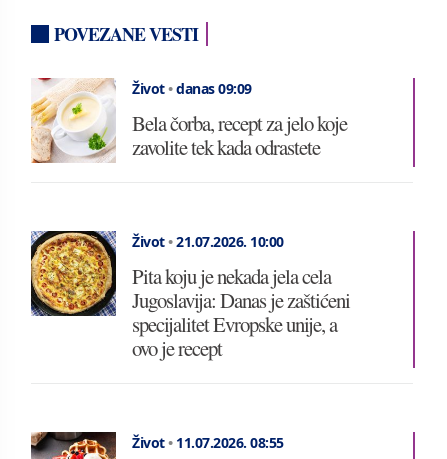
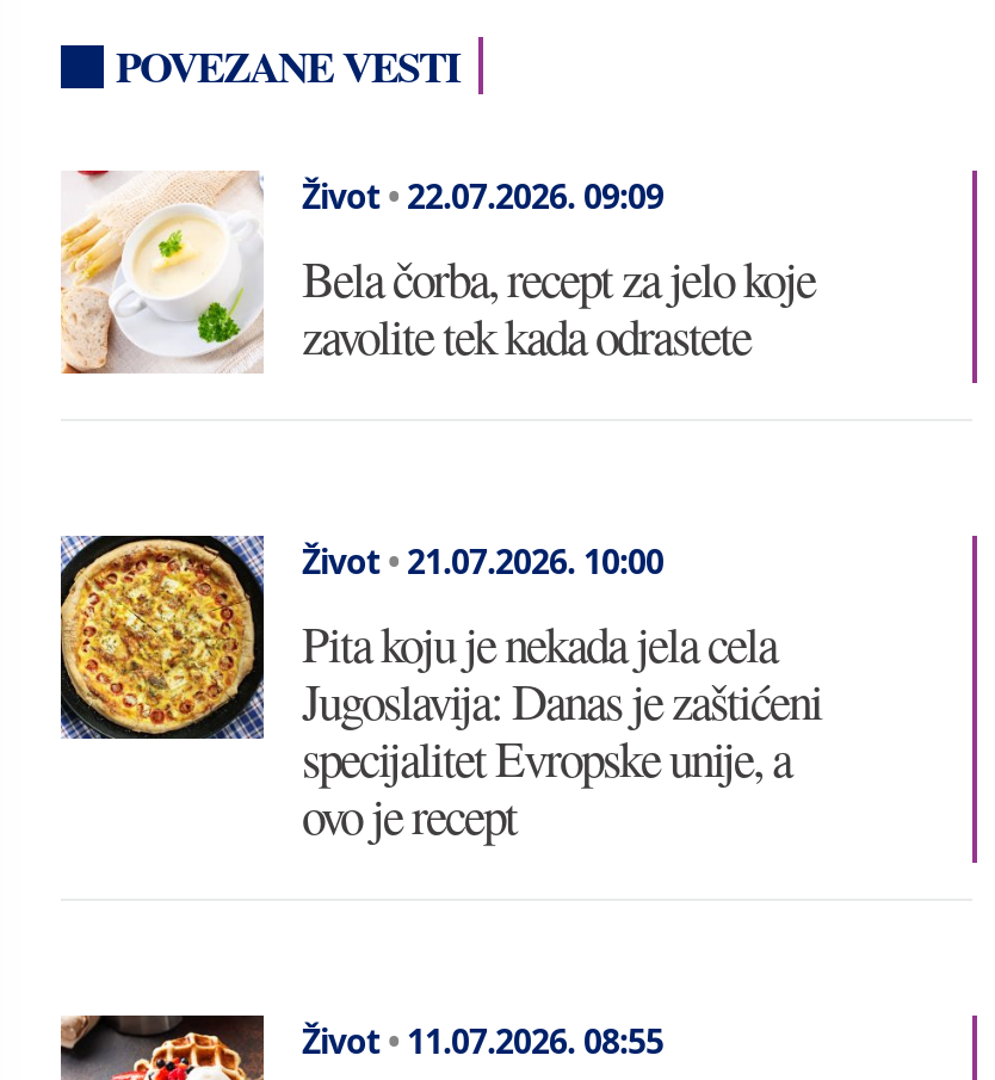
- Život • danas 09:09
+ Život • 22.07.2026. 09:09
